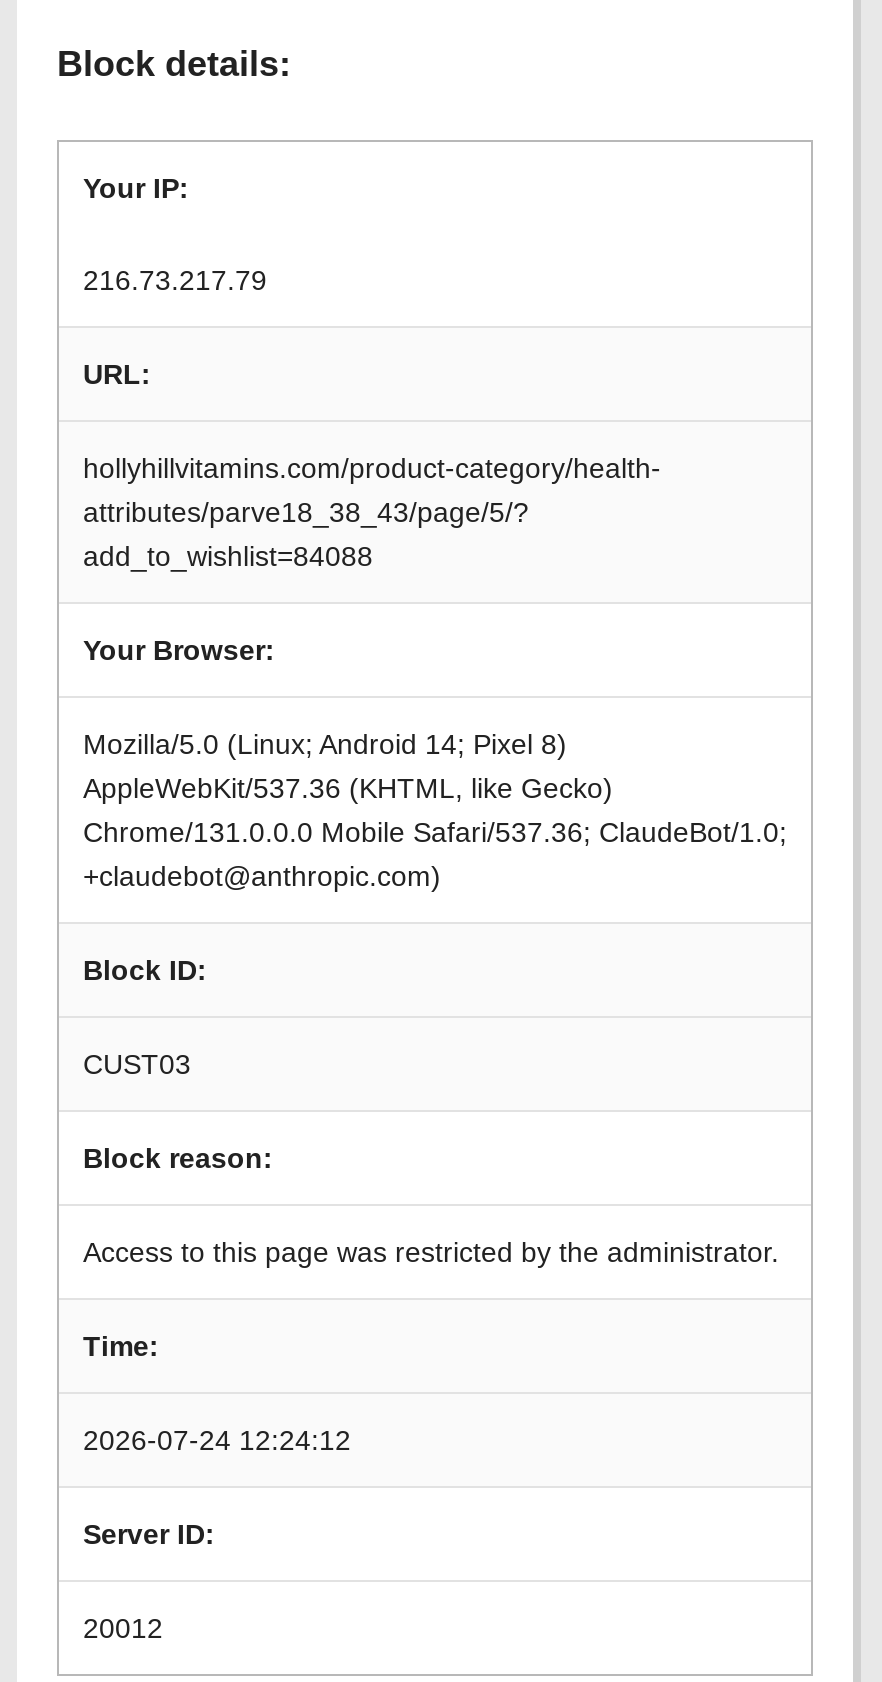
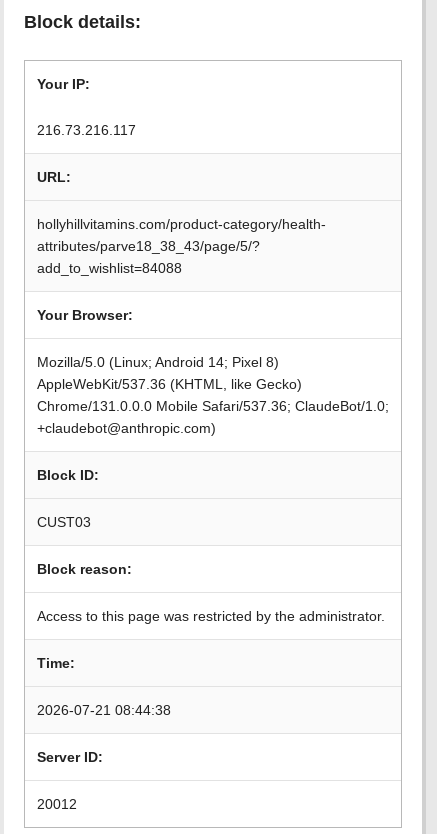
- 216.73.217.79
+ 216.73.216.117

- 2026-07-24 12:24:12
+ 2026-07-21 08:44:38
